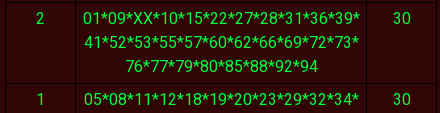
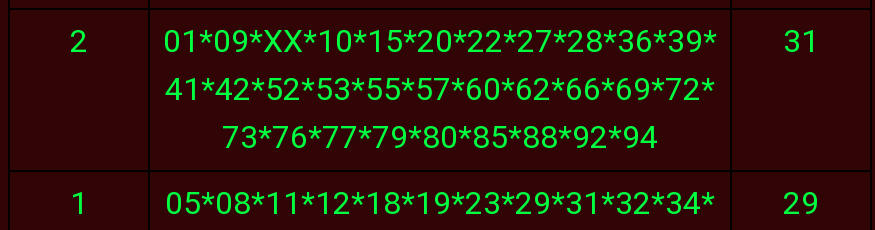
- 01*09*XX*10*15*22*27*28*31*36*39*
- 41*52*53*55*57*60*62*66*69*72*73*
- 76*77*79*80*85*88*92*94
+ 01*09*XX*10*15*20*22*27*28*36*39*
+ 41*42*52*53*55*57*60*62*66*69*72*
+ 73*76*77*79*80*85*88*92*94

- 30
+ 31

- 05*08*11*12*18*19*20*23*29*32*34*
+ 05*08*11*12*18*19*23*29*31*32*34*

- 30
+ 29
